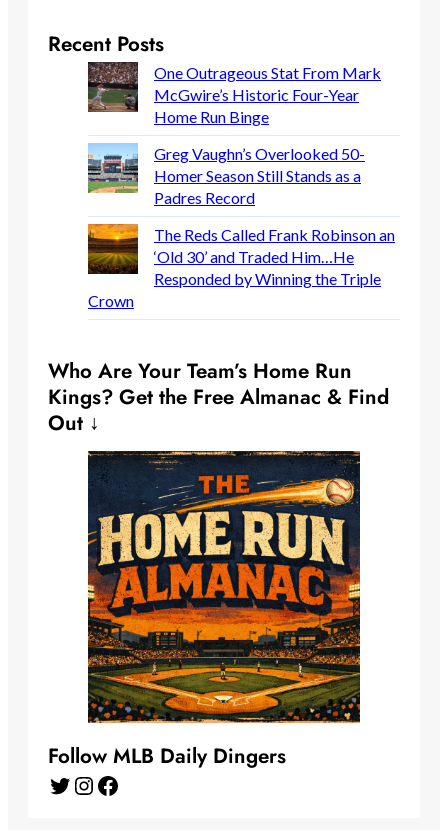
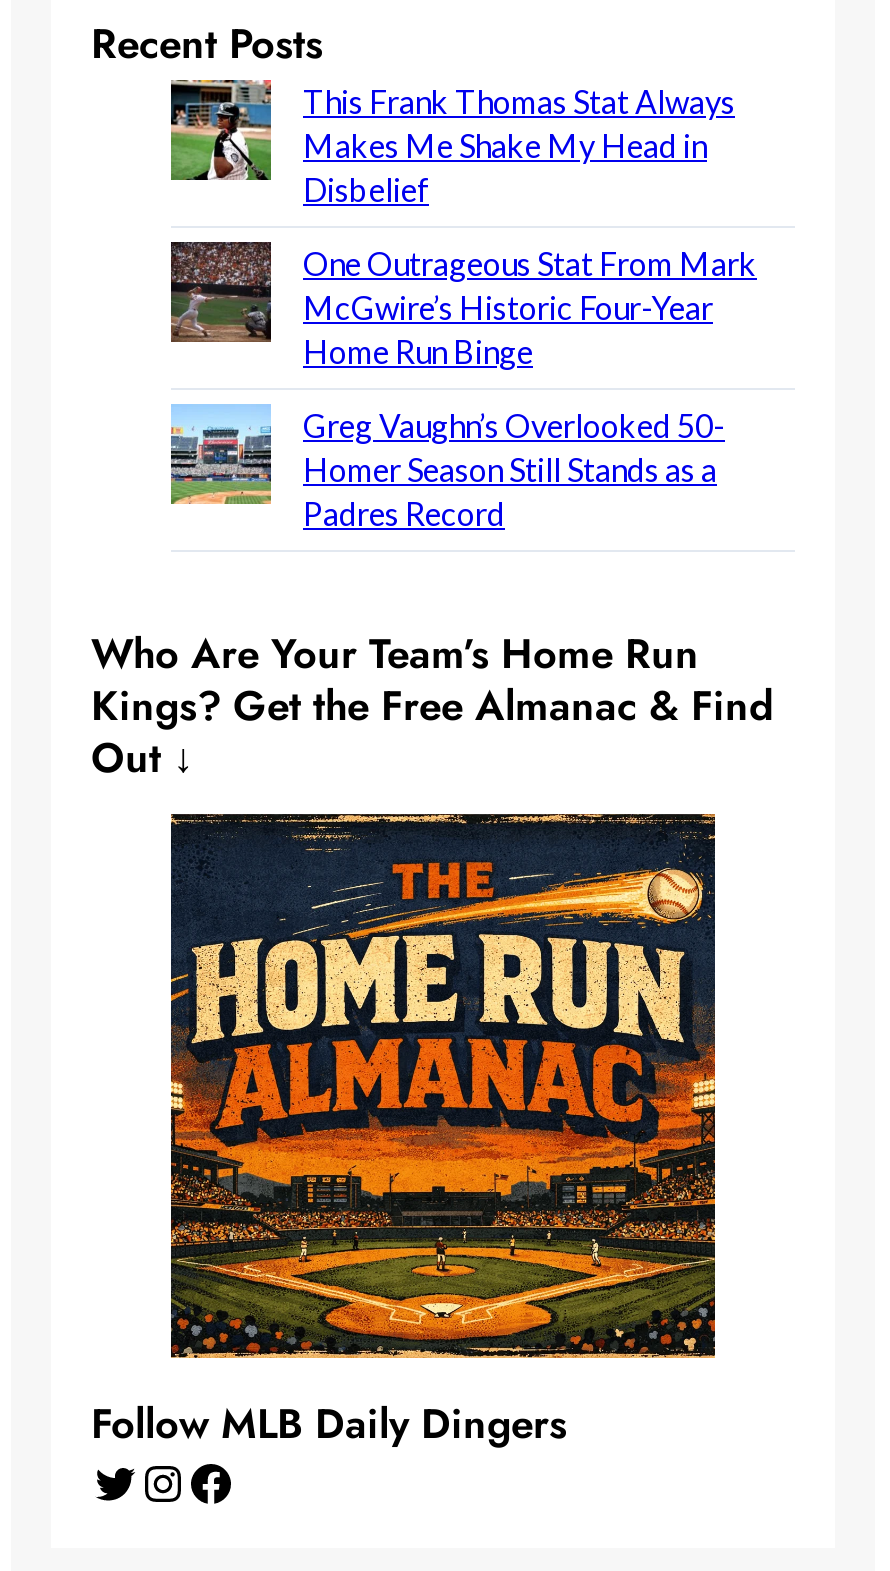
moved down: [image] | One Outrageous Stat From Mark | McGwire’s Historic Four-Year | Home Run Binge | Greg Vaughn’s Overlooked 50- | Homer Season Still Stands as a | Padres Record

+ [image]
+ This Frank Thomas Stat Always
+ Makes Me Shake My Head in
+ Disbelief

- [image]
- The Reds Called Frank Robinson an
- ‘Old 30’ and Traded Him…He
- Responded by Winning the Triple
- Crown
